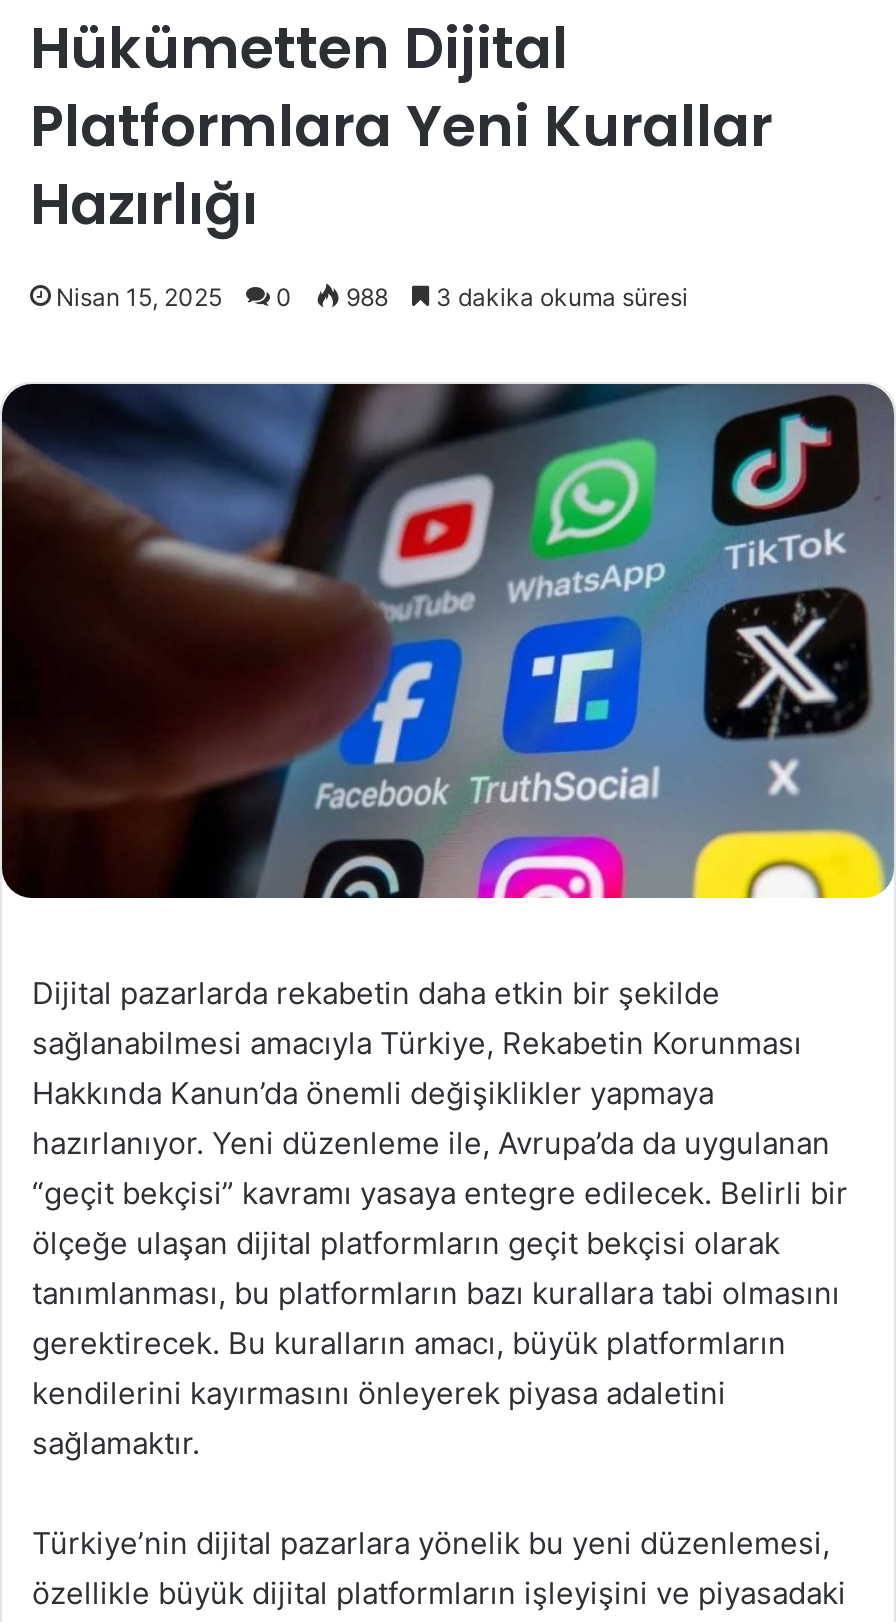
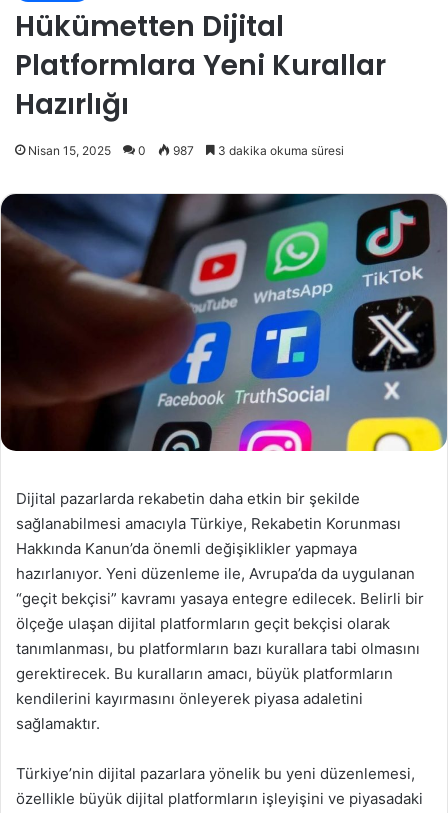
- Nisan 15, 2025 0 988 3 dakika okuma süresi
+ Nisan 15, 2025 0 987 3 dakika okuma süresi
